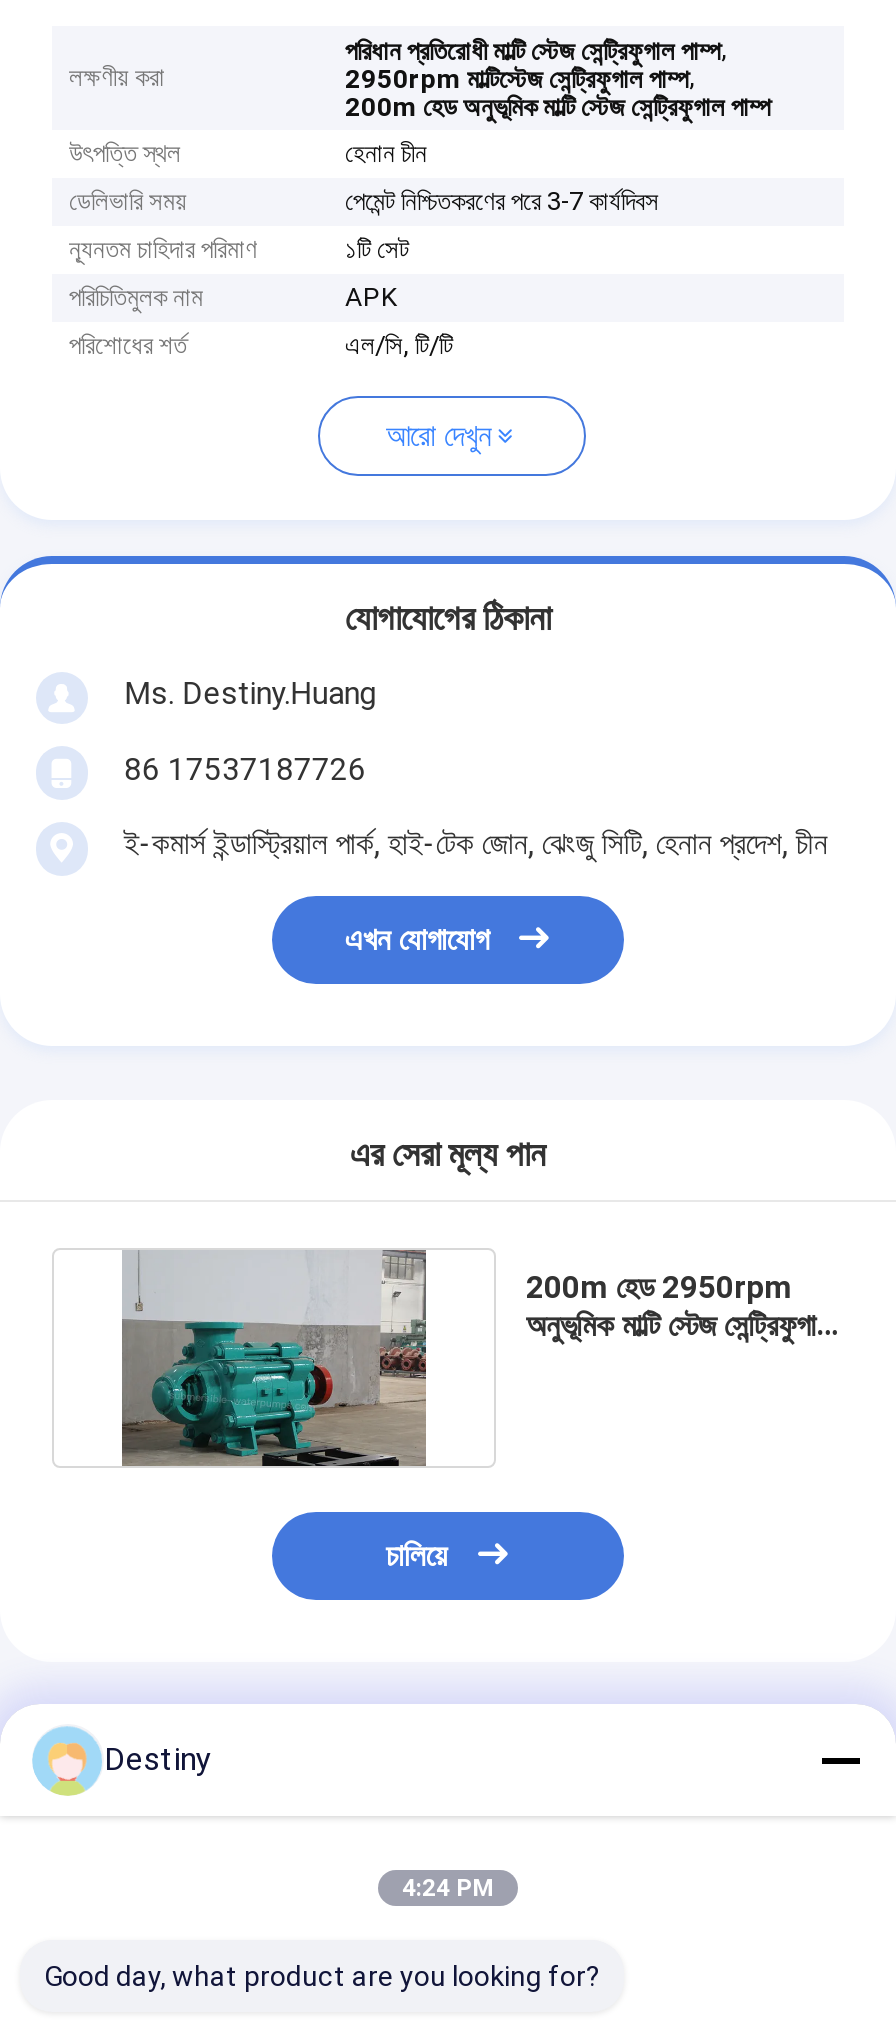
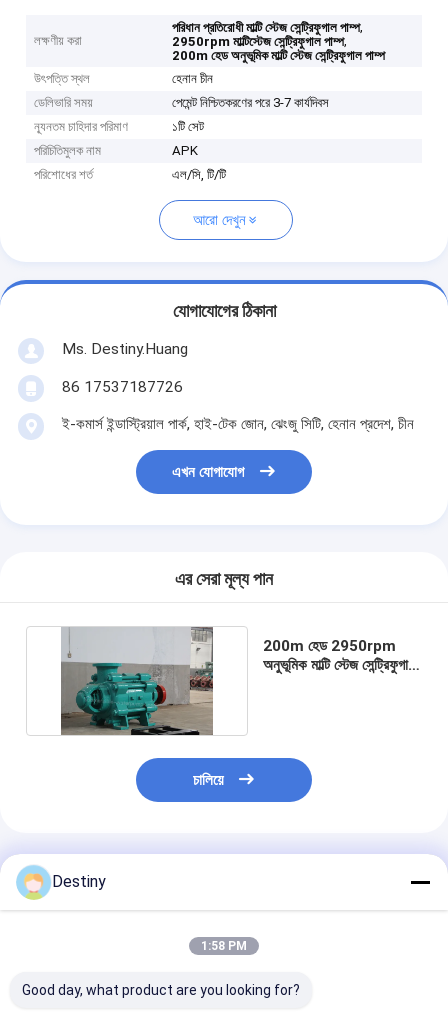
- 4:24 PM
+ 1:58 PM
